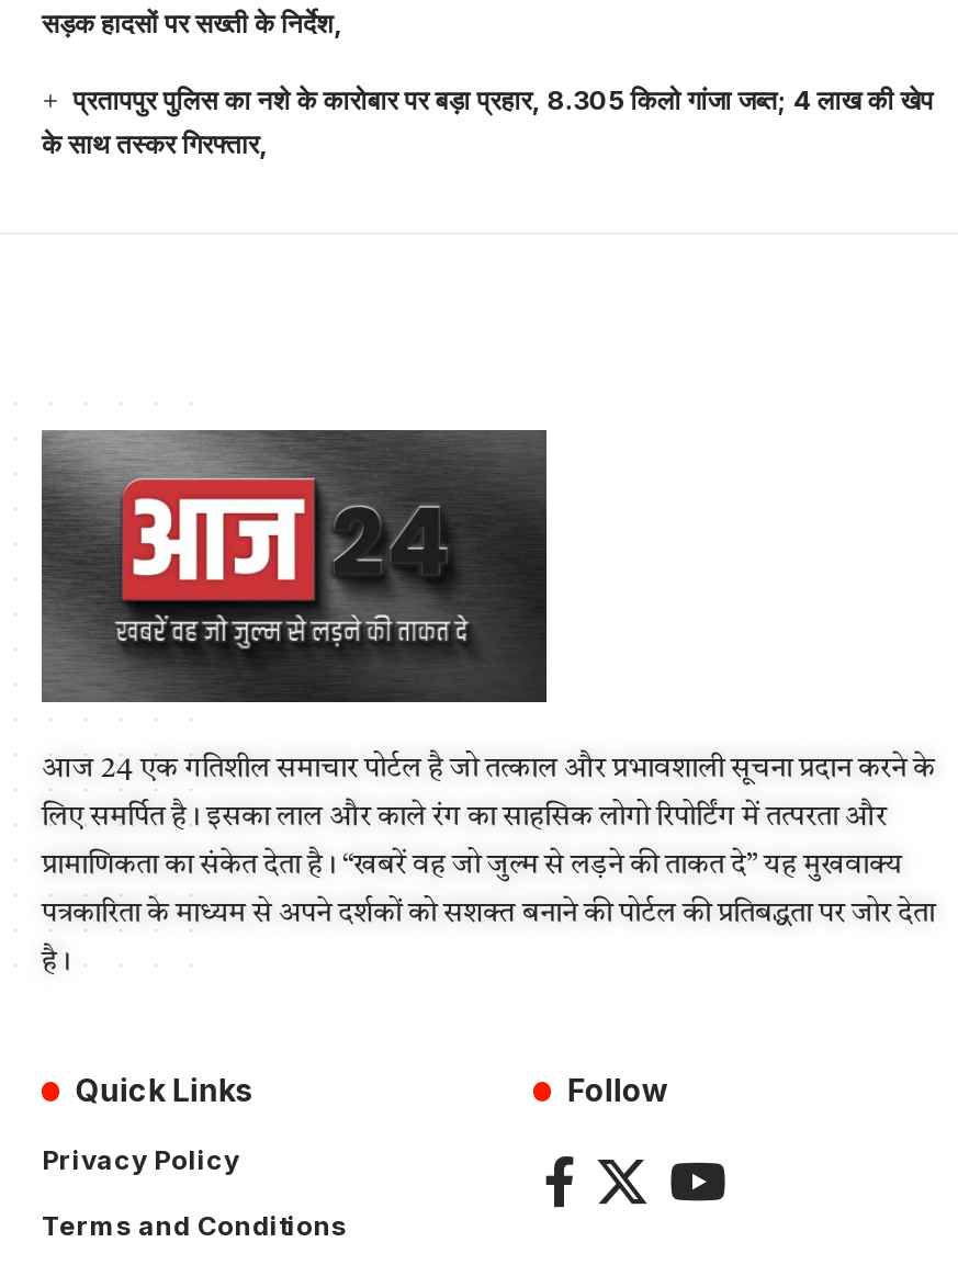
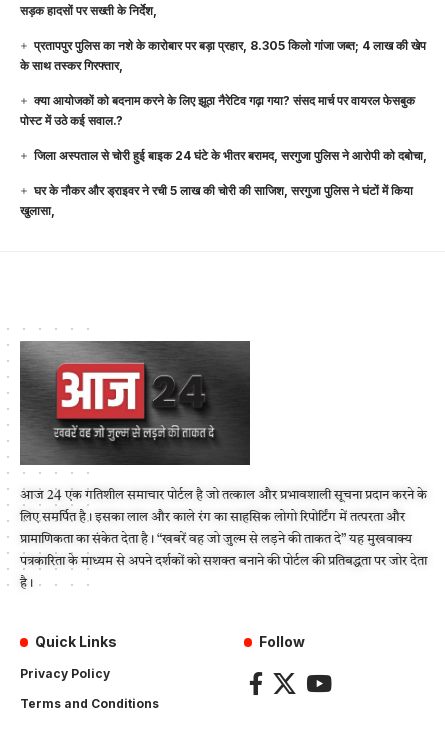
+ क्या आयोजकों को बदनाम करने के लिए झूठा नैरेटिव गढ़ा गया? संसद मार्च पर वायरल फेसबुक
+ पोस्ट में उठे कई सवाल.?
+ जिला अस्पताल से चोरी हुई बाइक 24 घंटे के भीतर बरामद, सरगुजा पुलिस ने आरोपी को दबोचा,
+ घर के नौकर और ड्राइवर ने रची 5 लाख की चोरी की साजिश, सरगुजा पुलिस ने घंटों में किया
+ खुलासा,
